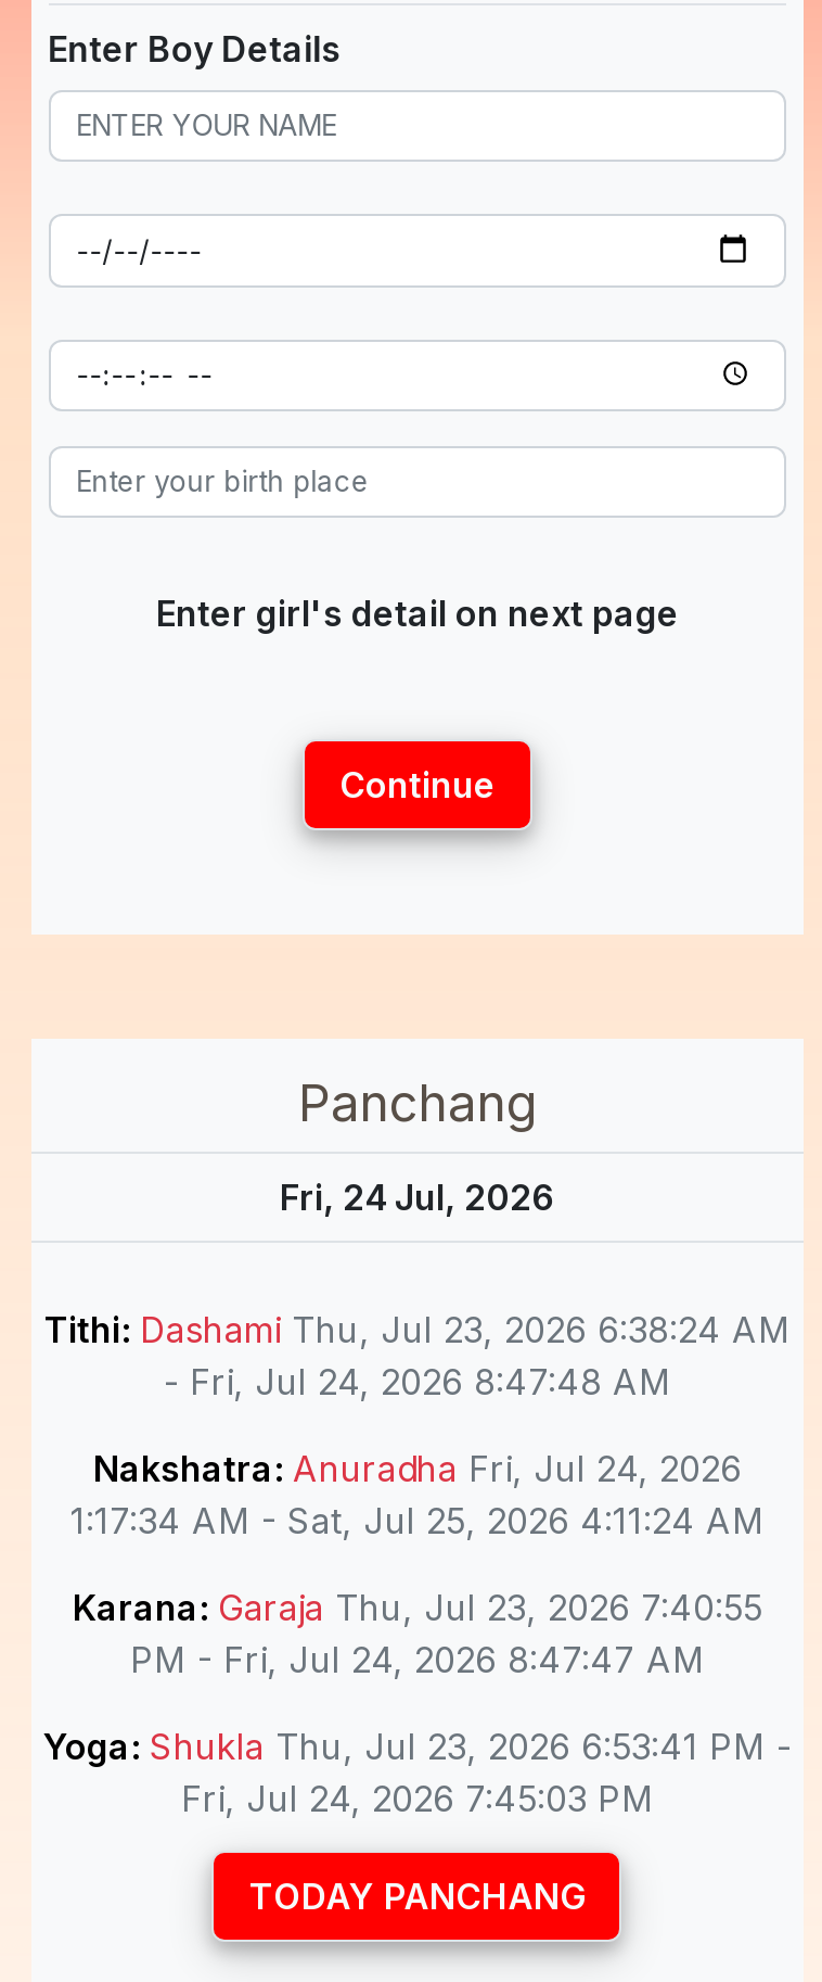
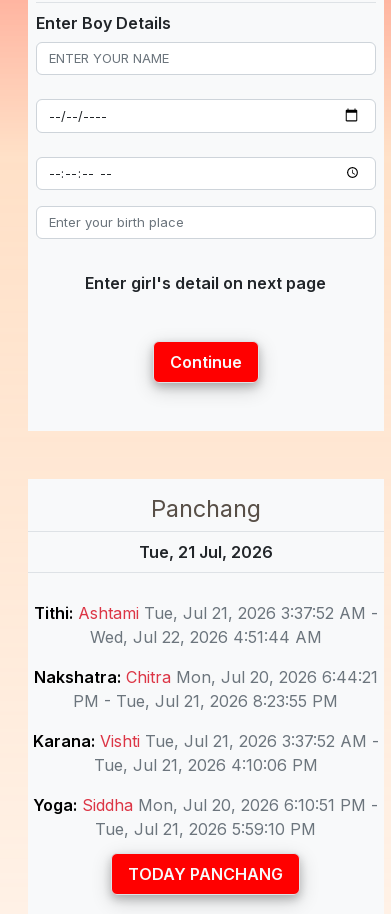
- Fri, 24 Jul, 2026
+ Tue, 21 Jul, 2026

- Tithi: Dashami Thu, Jul 23, 2026 6:38:24 AM
- - Fri, Jul 24, 2026 8:47:48 AM
+ Tithi: Ashtami Tue, Jul 21, 2026 3:37:52 AM -
+ Wed, Jul 22, 2026 4:51:44 AM

- Nakshatra: Anuradha Fri, Jul 24, 2026
- 1:17:34 AM - Sat, Jul 25, 2026 4:11:24 AM
+ Nakshatra: Chitra Mon, Jul 20, 2026 6:44:21
+ PM - Tue, Jul 21, 2026 8:23:55 PM

- Karana: Garaja Thu, Jul 23, 2026 7:40:55
- PM - Fri, Jul 24, 2026 8:47:47 AM
+ Karana: Vishti Tue, Jul 21, 2026 3:37:52 AM -
+ Tue, Jul 21, 2026 4:10:06 PM

- Yoga: Shukla Thu, Jul 23, 2026 6:53:41 PM -
- Fri, Jul 24, 2026 7:45:03 PM
+ Yoga: Siddha Mon, Jul 20, 2026 6:10:51 PM -
+ Tue, Jul 21, 2026 5:59:10 PM
